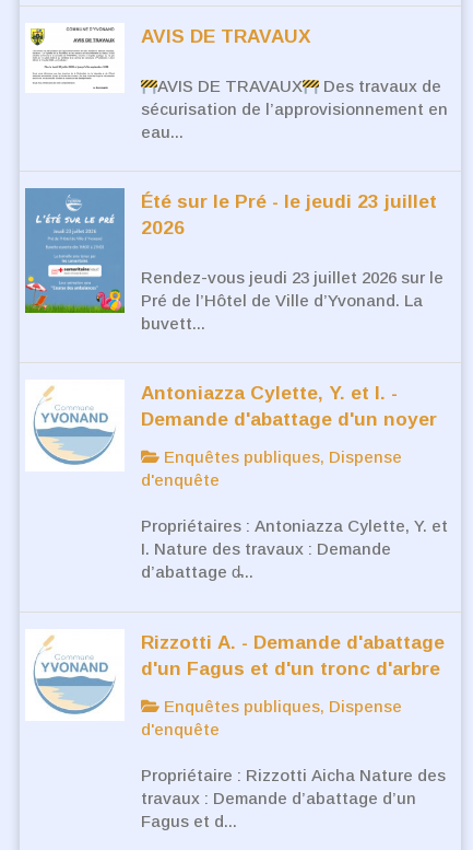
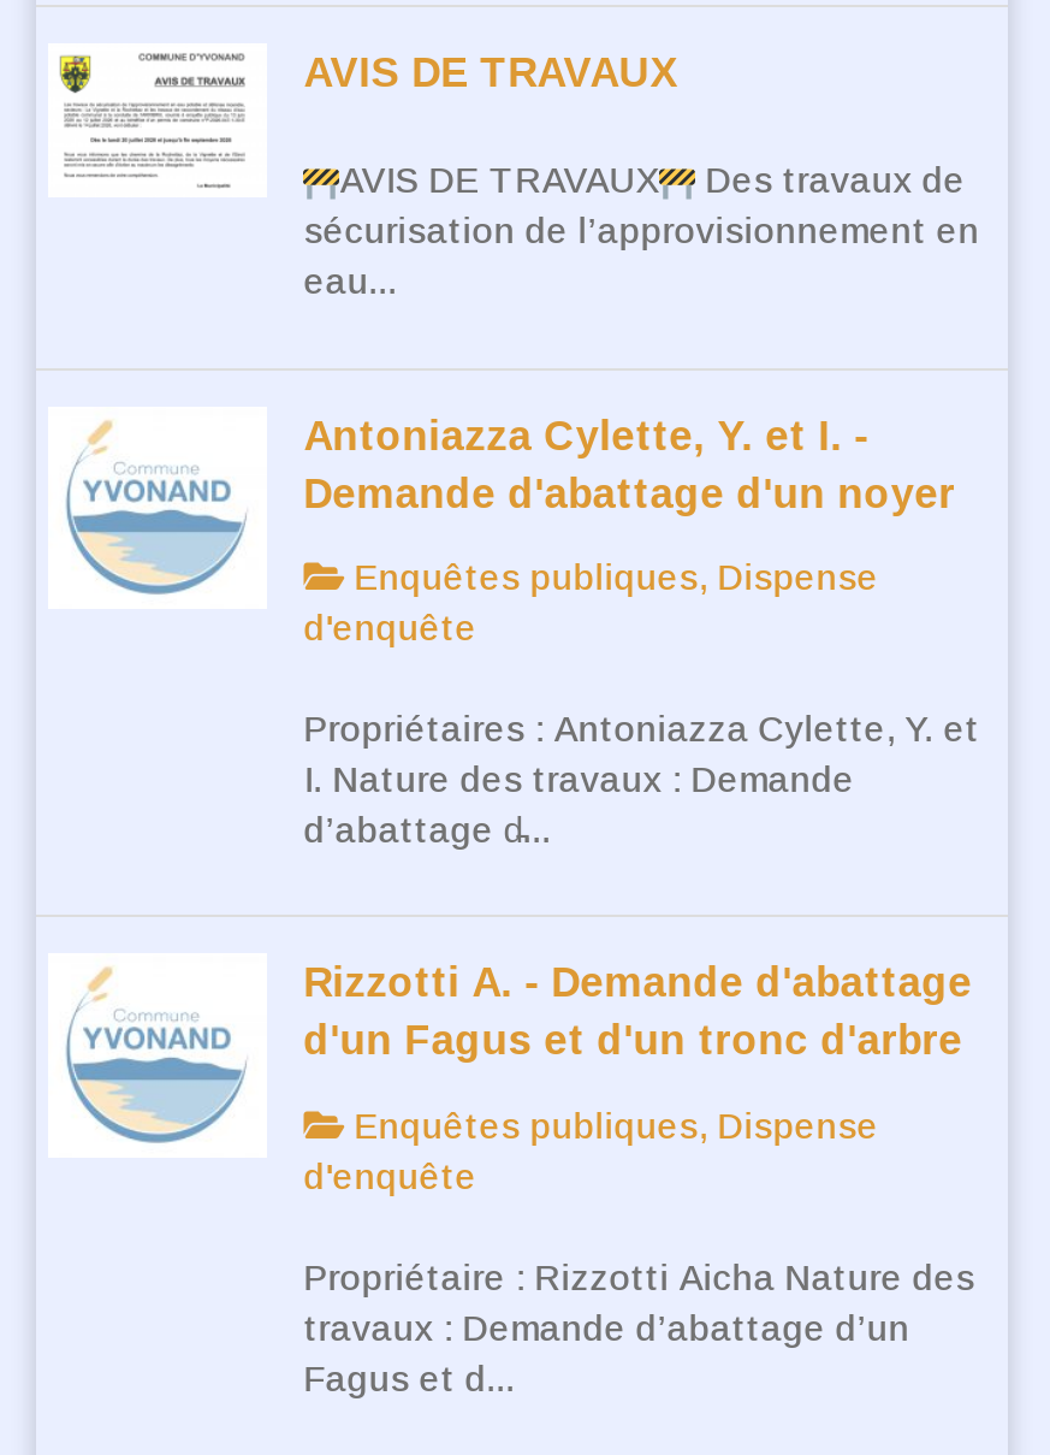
- [image]
- Été sur le Pré - le jeudi 23 juillet
- 2026
- Rendez-vous jeudi 23 juillet 2026 sur le
- Pré de l’Hôtel de Ville d’Yvonand. La
- buvett...
